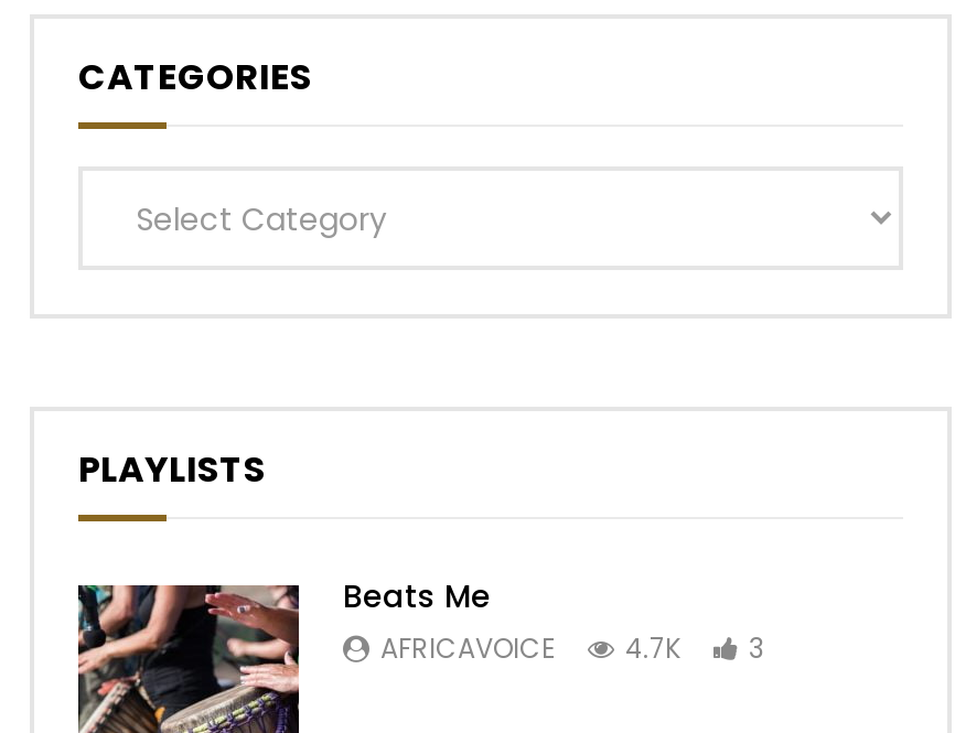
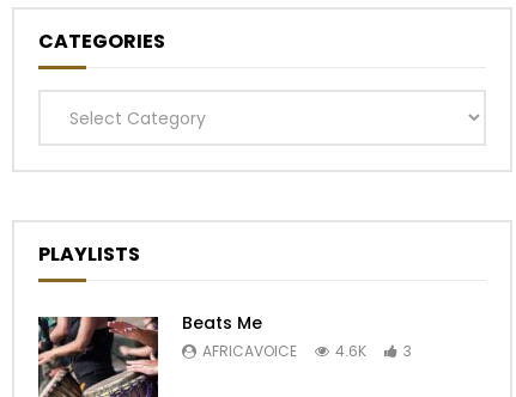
- AFRICAVOICE 4.7K 3
+ AFRICAVOICE 4.6K 3
